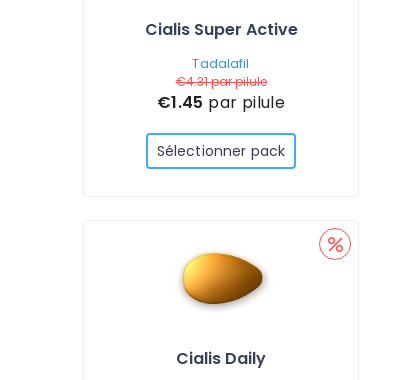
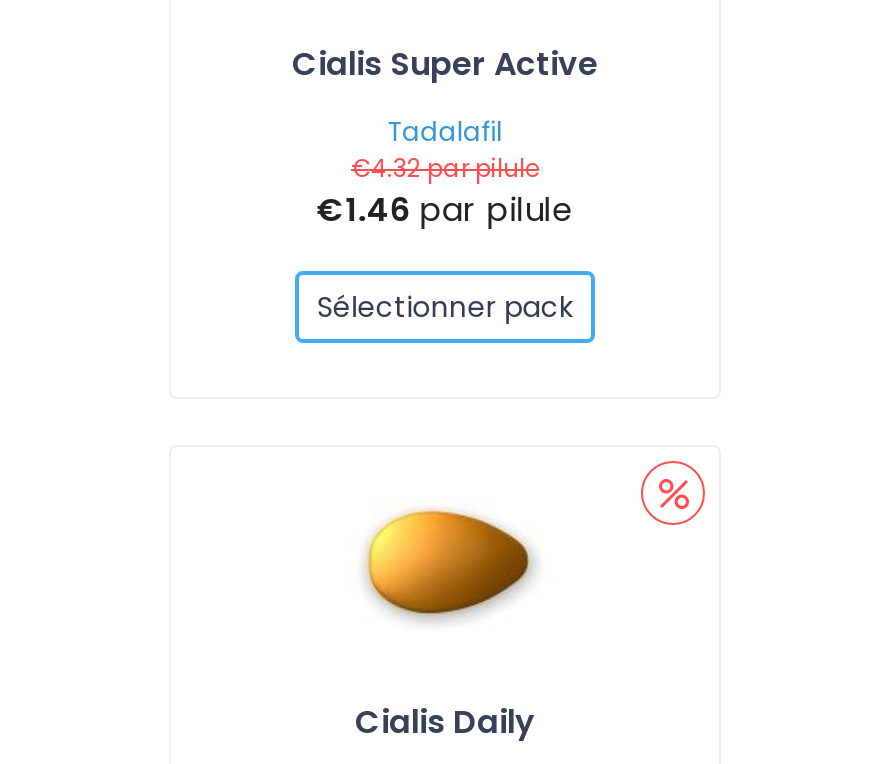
- €4.31par pilule
+ €4.32par pilule

- €1.45 par pilule
+ €1.46 par pilule
